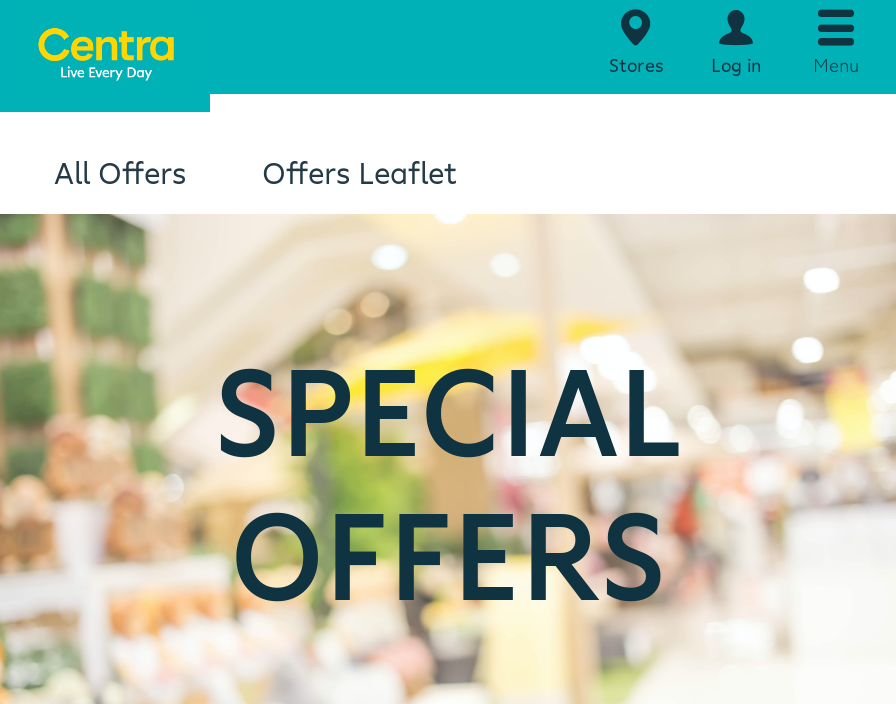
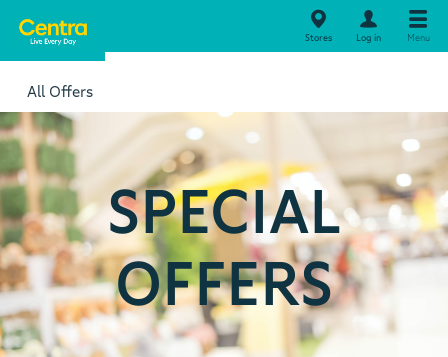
- Offers Leaflet
